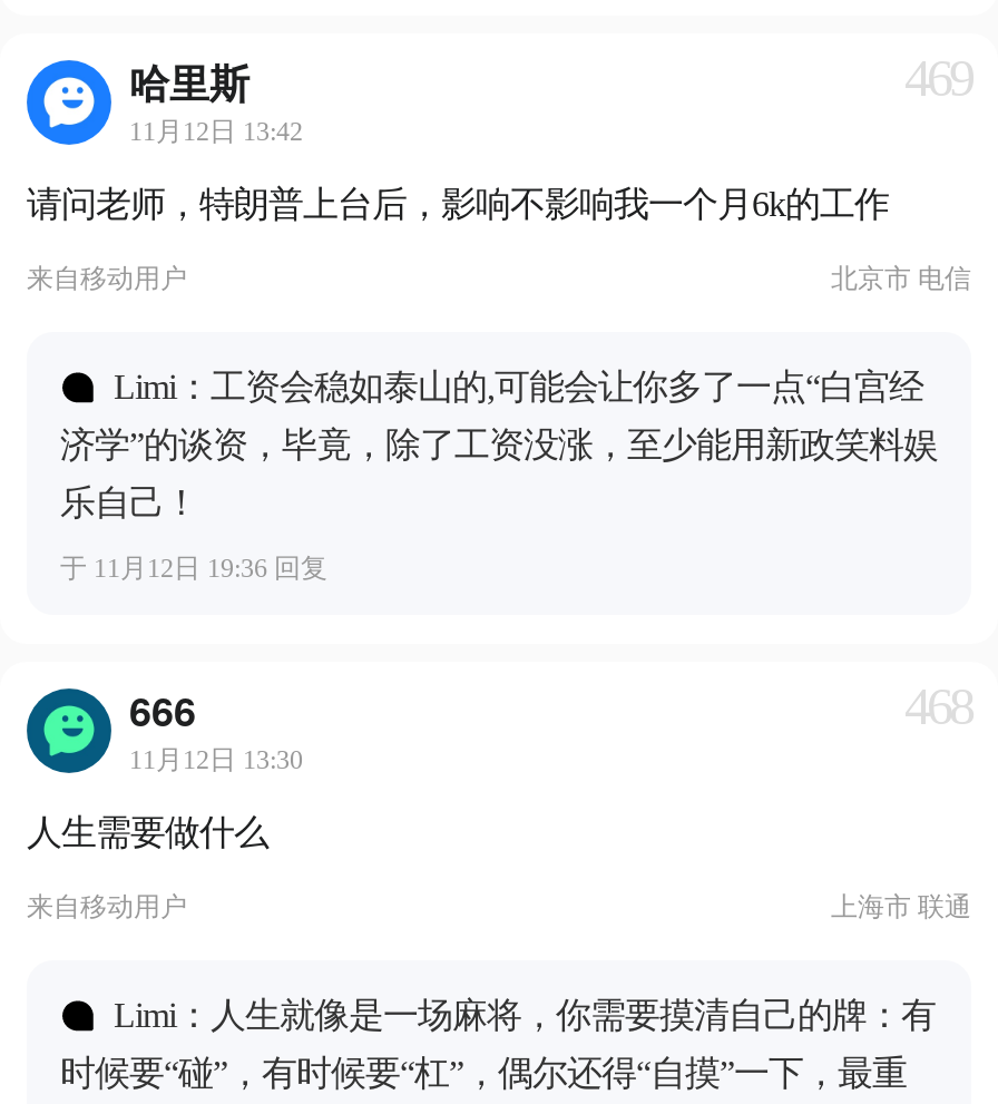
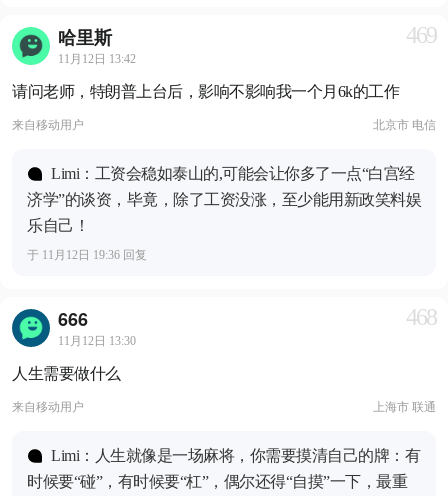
- [image]
+ [image]
